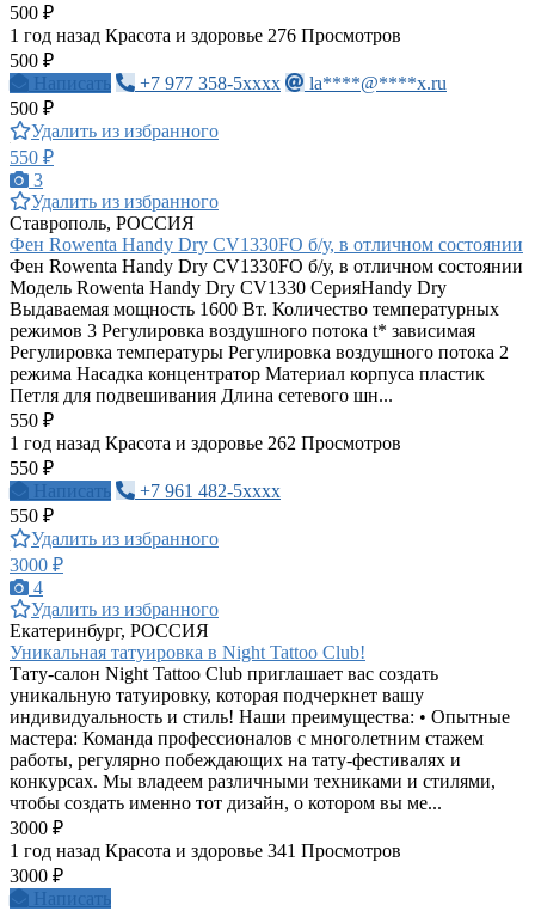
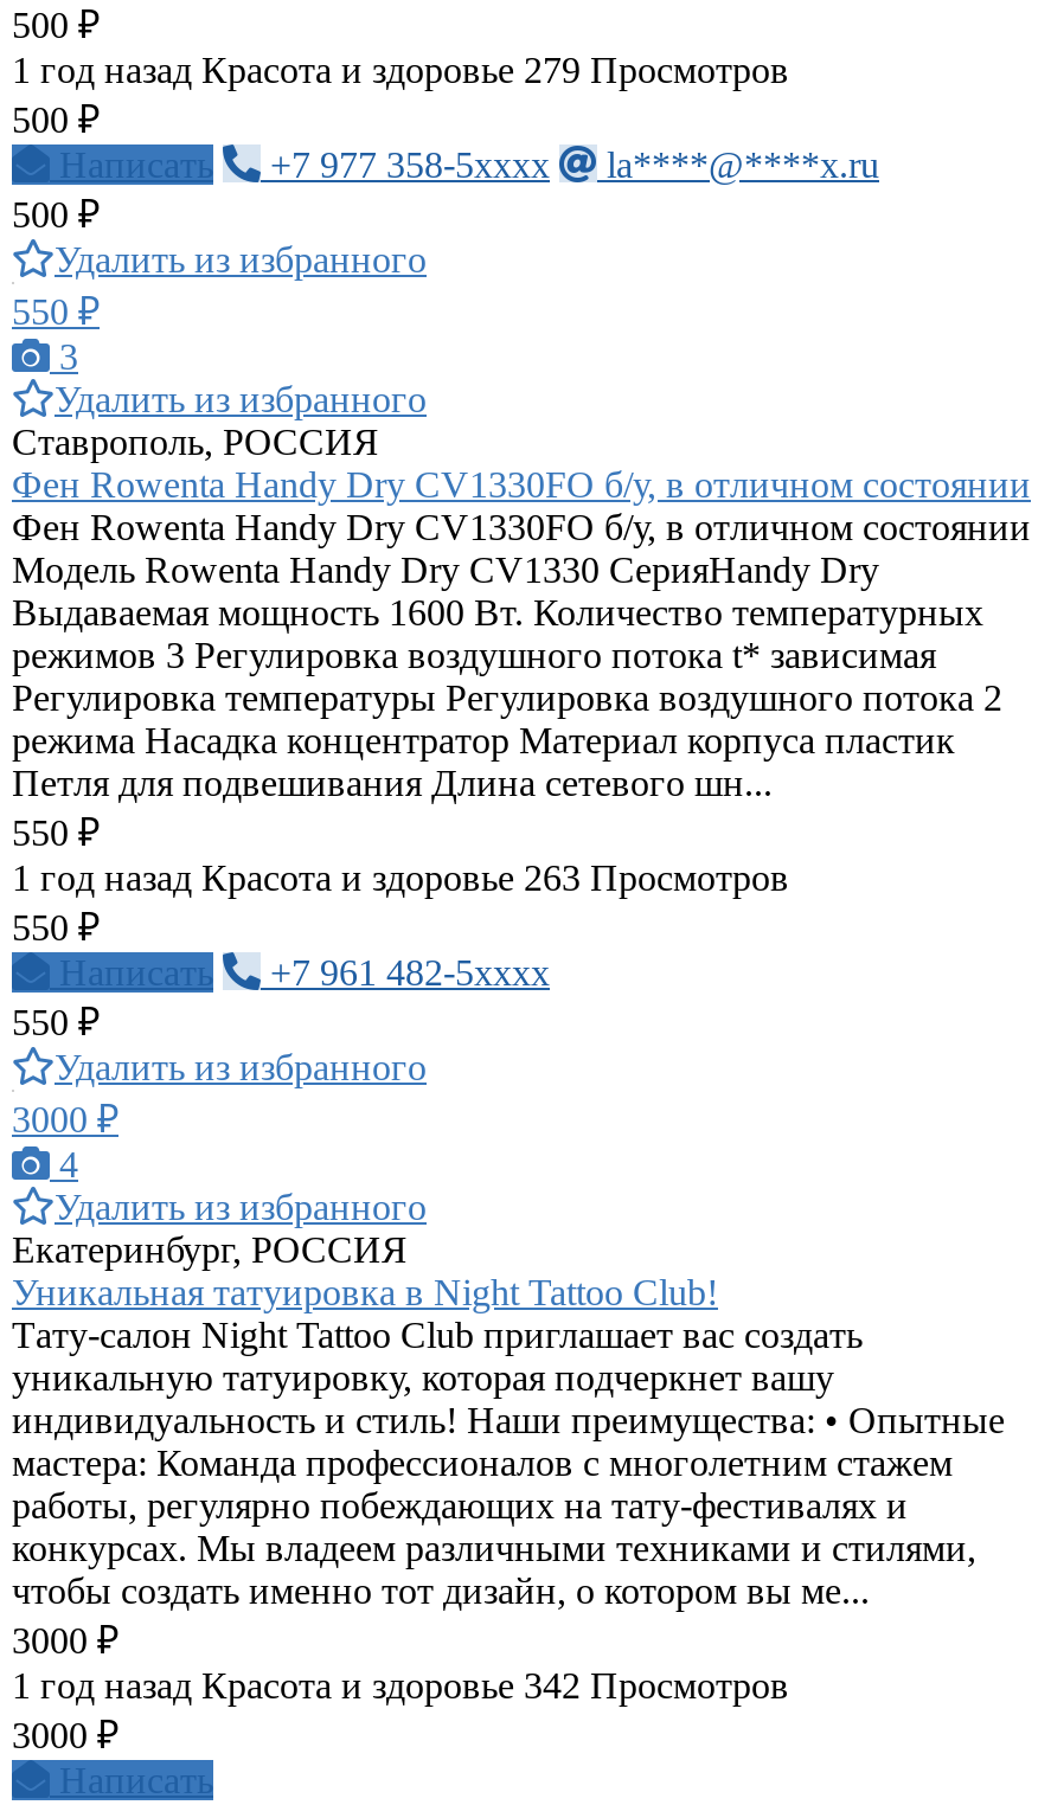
- 1 год назад Красота и здоровье 276 Просмотров
+ 1 год назад Красота и здоровье 279 Просмотров

- 1 год назад Красота и здоровье 262 Просмотров
+ 1 год назад Красота и здоровье 263 Просмотров

- 1 год назад Красота и здоровье 341 Просмотров
+ 1 год назад Красота и здоровье 342 Просмотров
